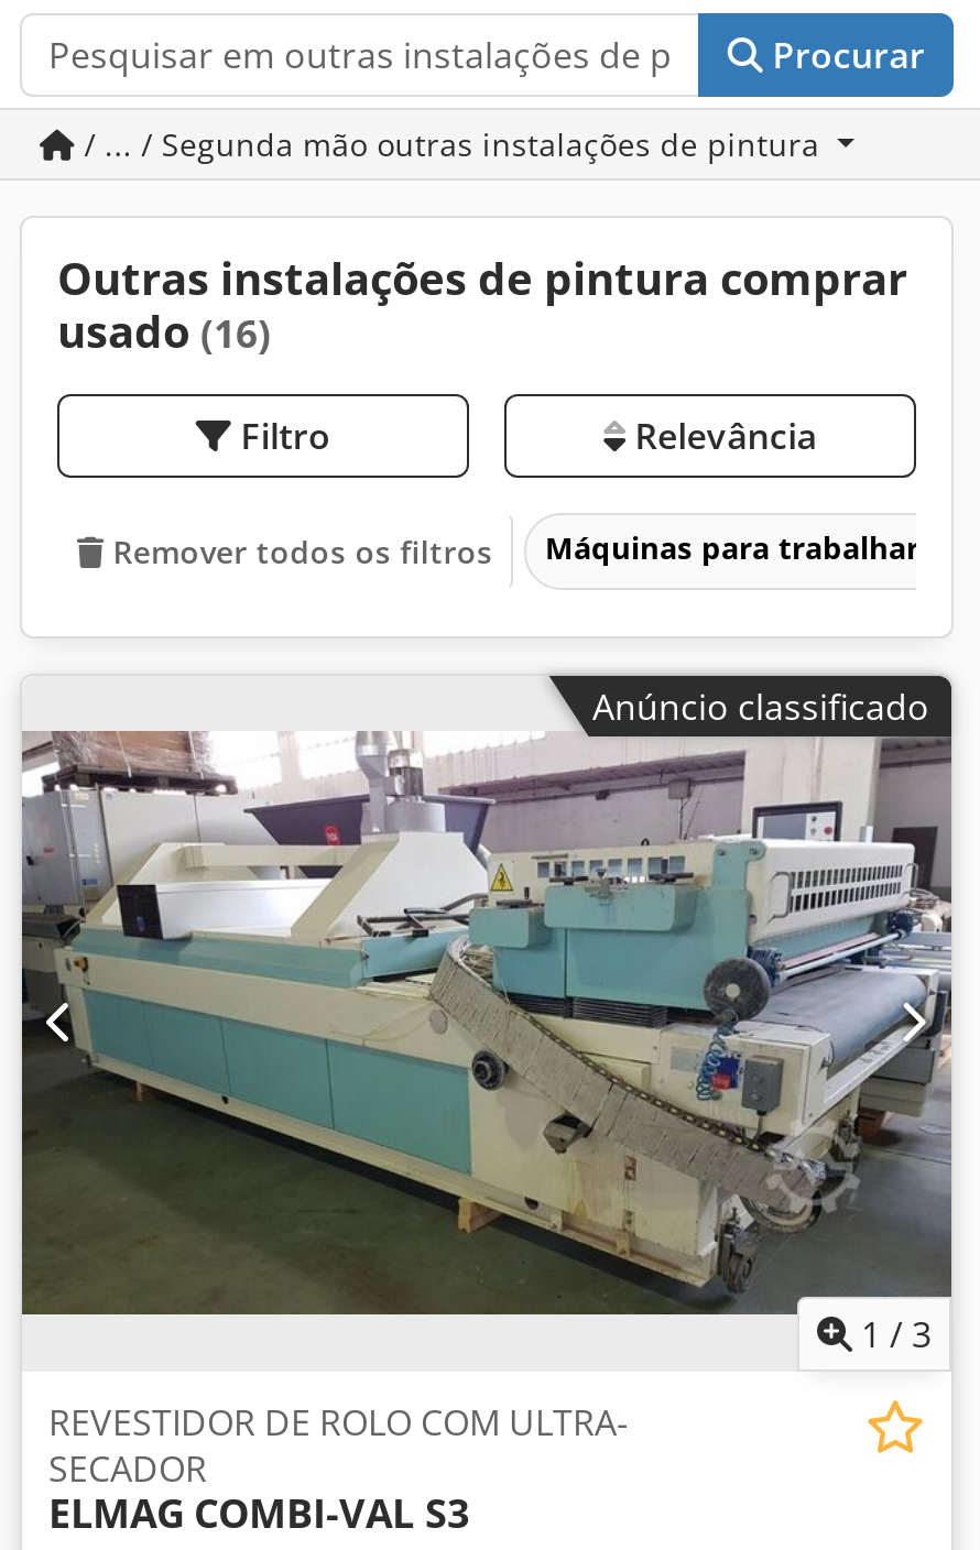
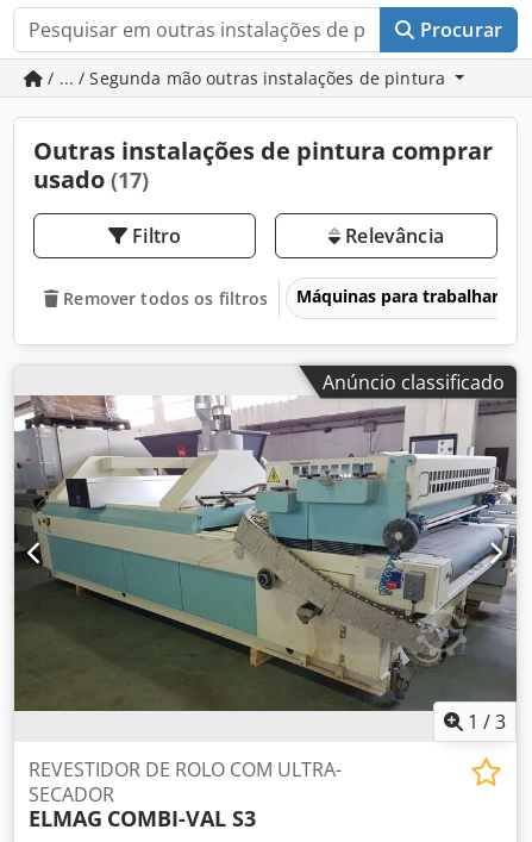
- usado (16)
+ usado (17)
